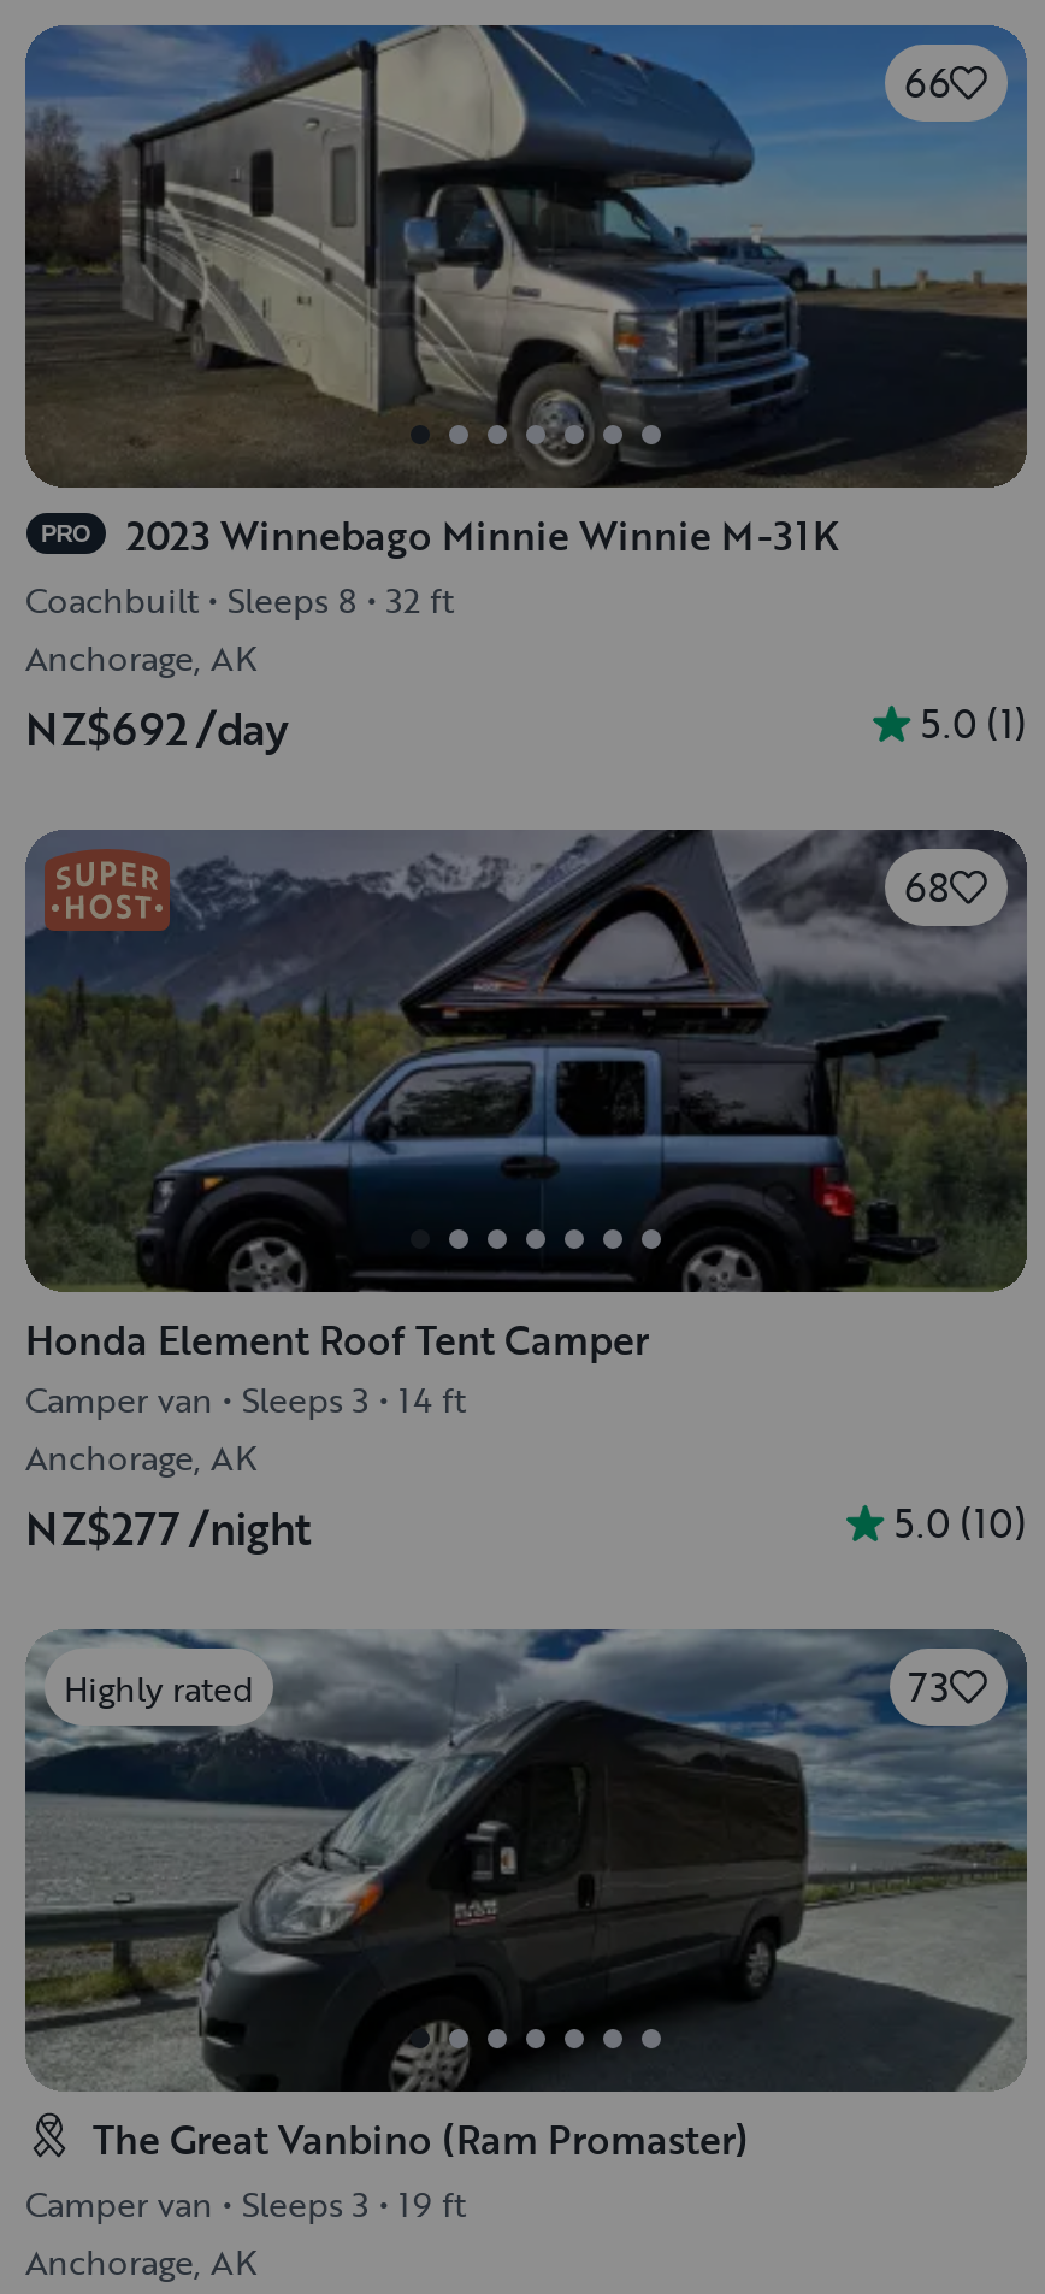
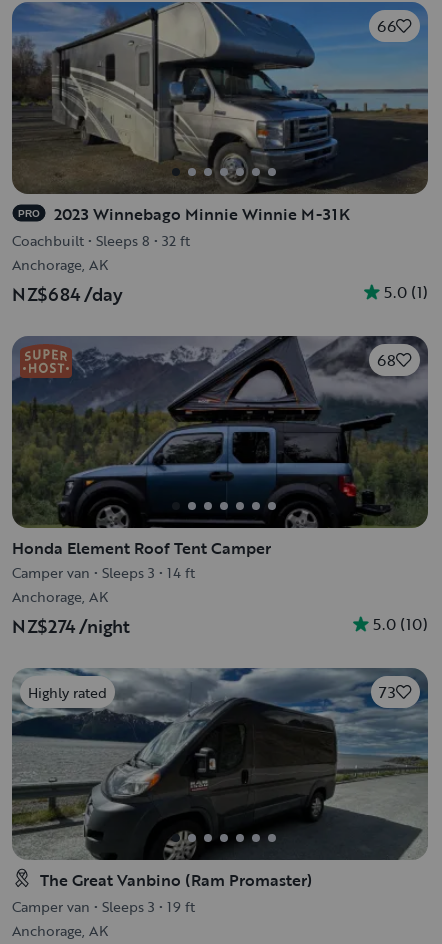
- NZ$692 /day
+ NZ$684 /day

- NZ$277 /night
+ NZ$274 /night
